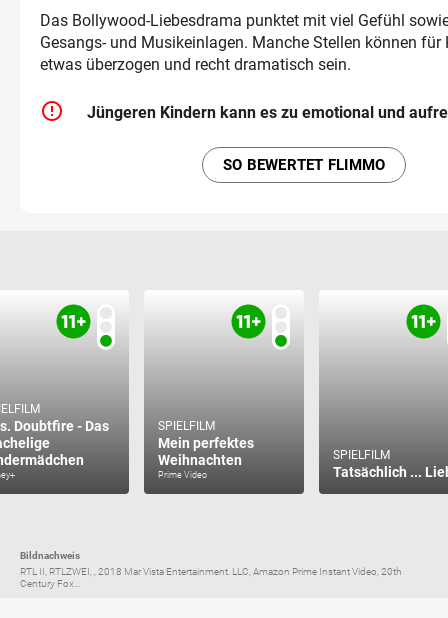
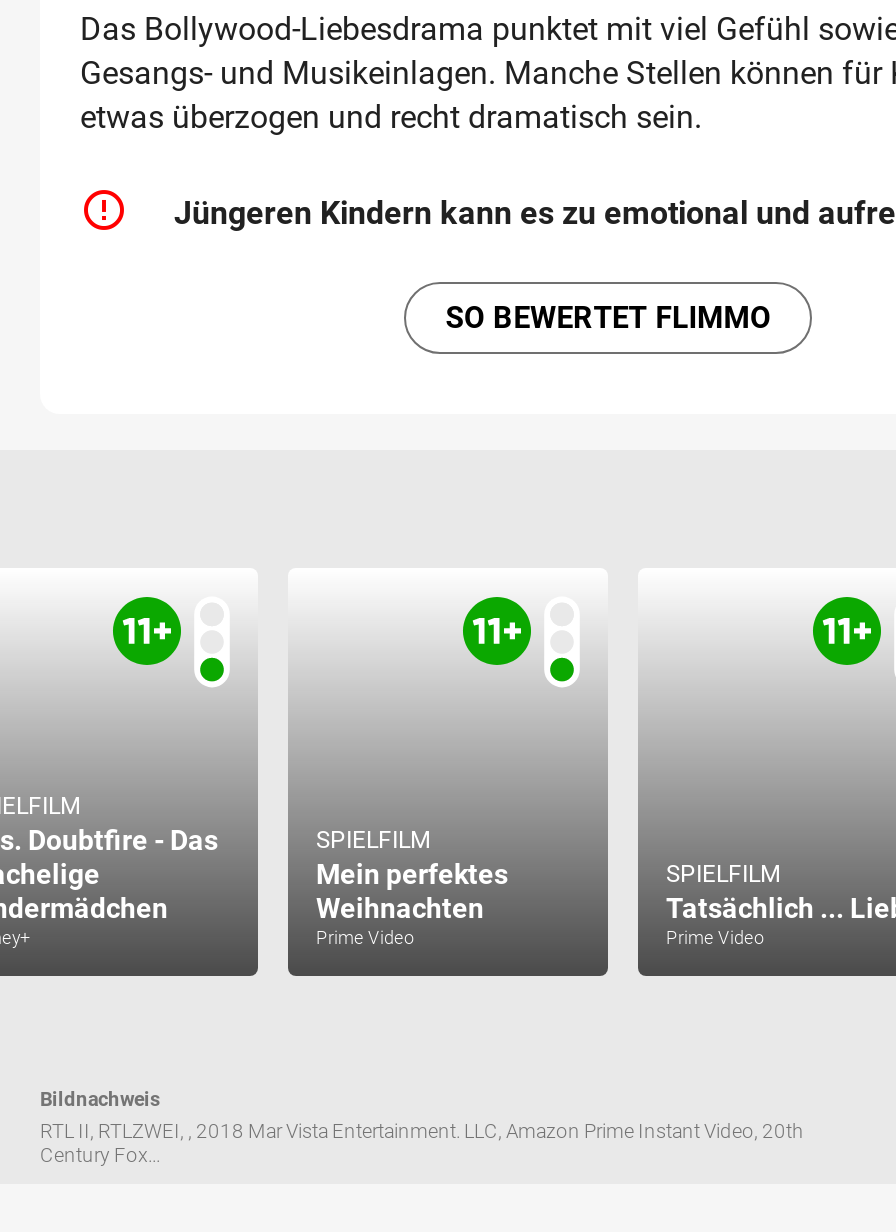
+ Prime Video
